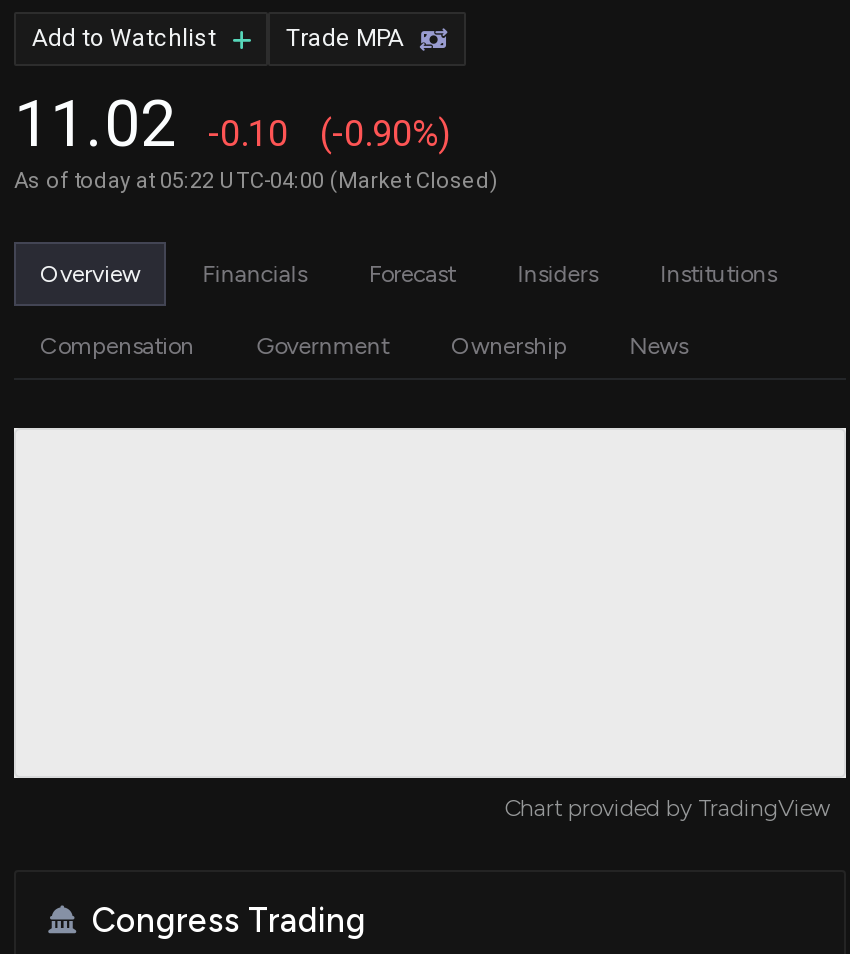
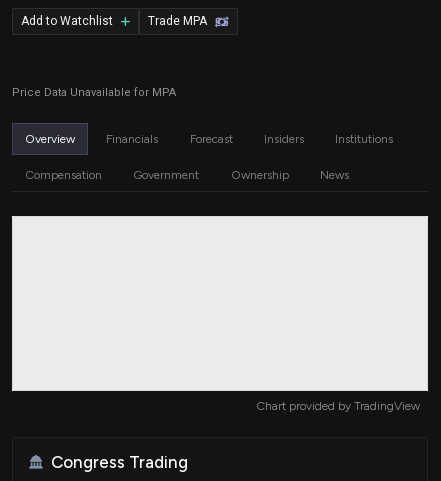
- 11.02
- -0.10
- (-0.90%)
- As of today at 05:22 UTC-04:00 (Market Closed)
+ Price Data Unavailable for MPA
